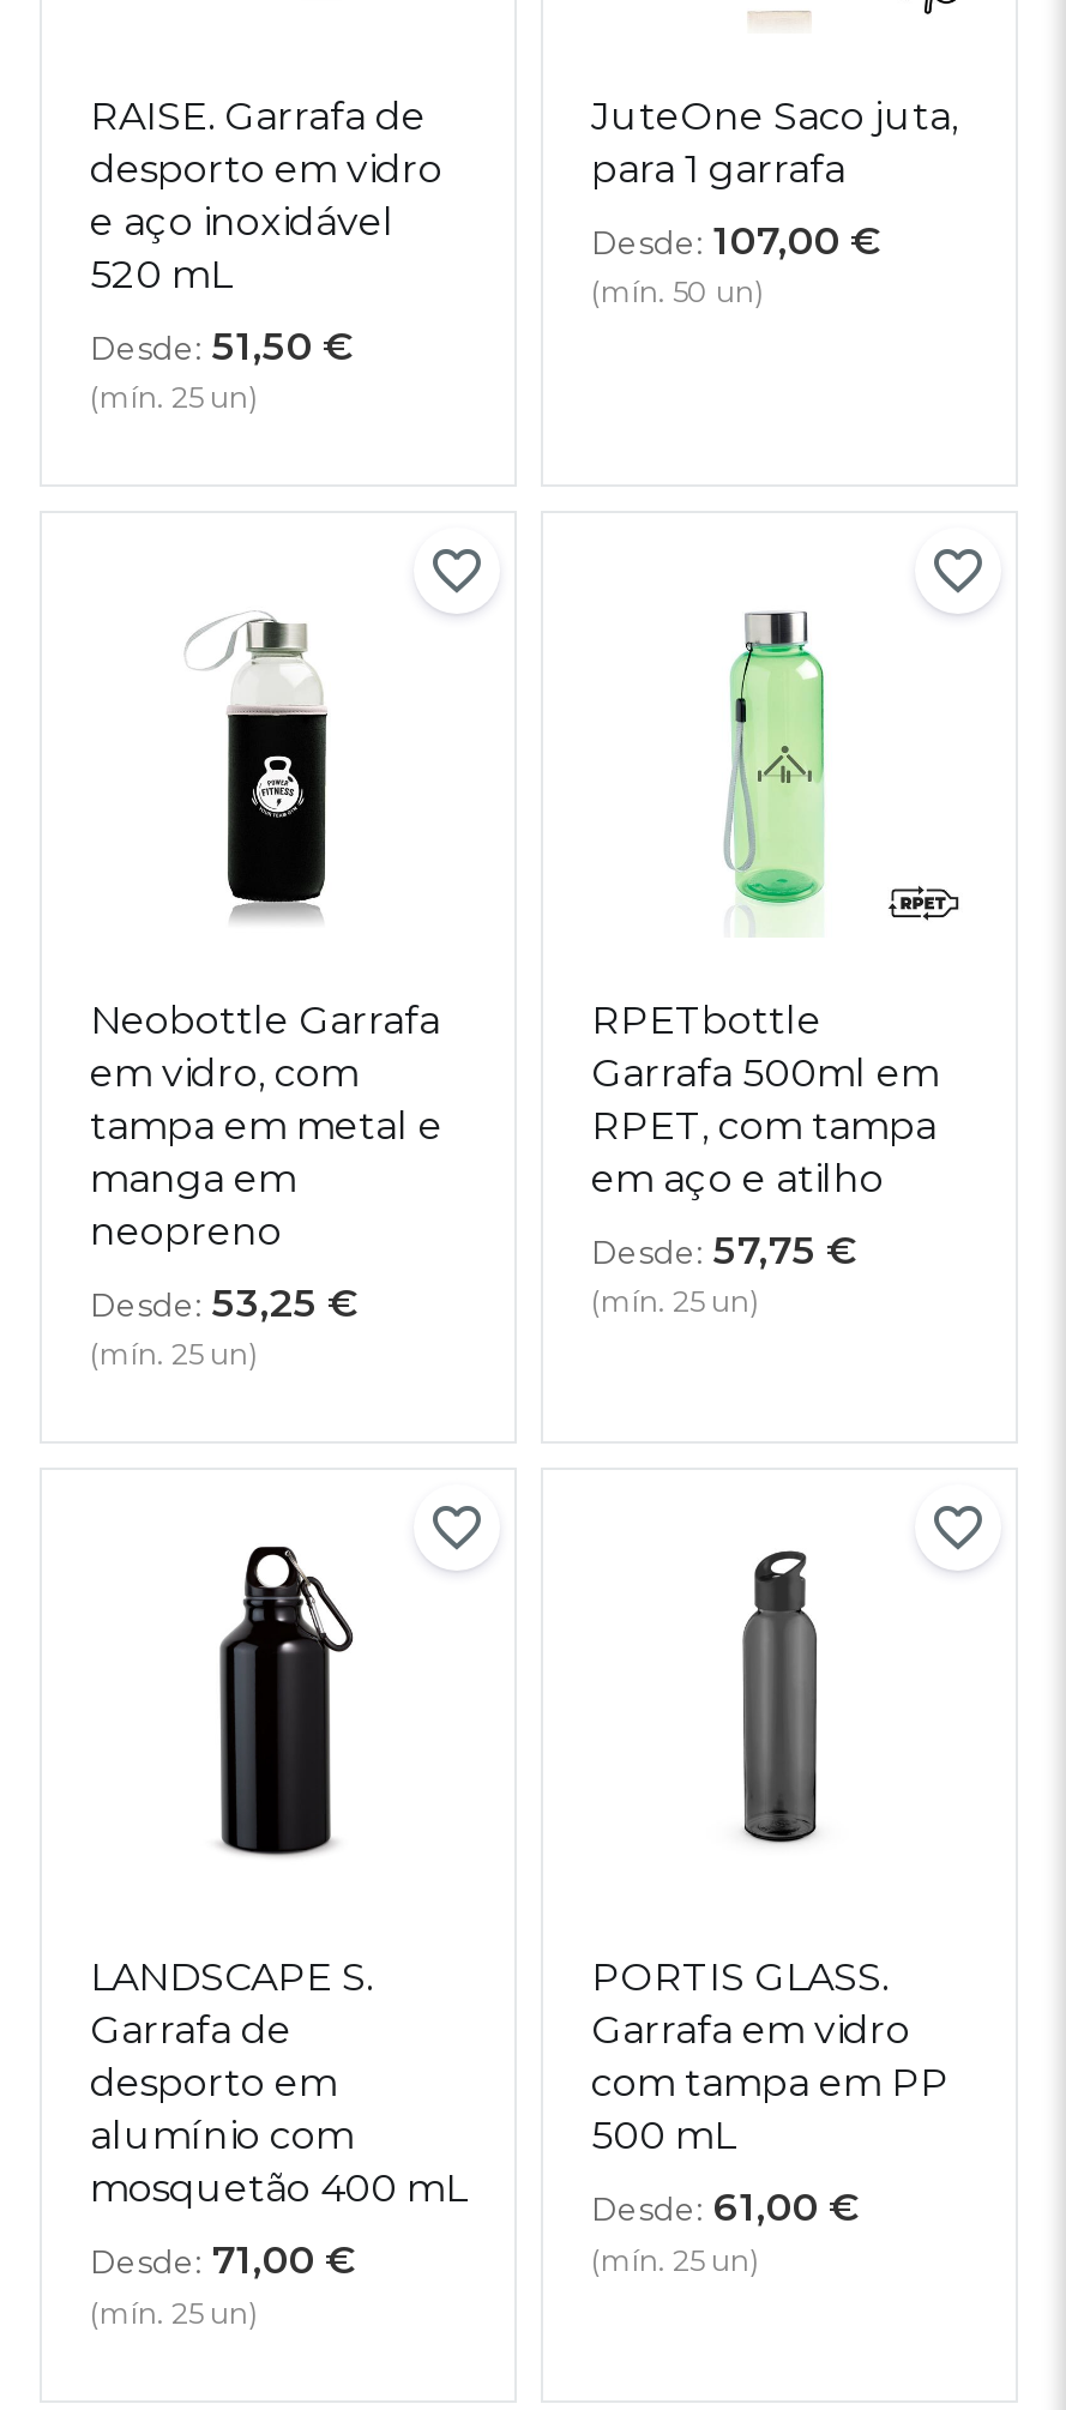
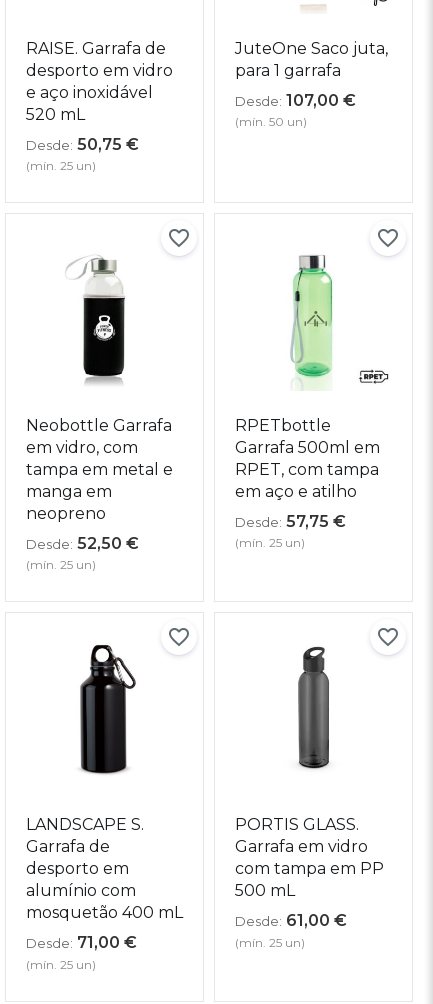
- Desde: 51,50 €
+ Desde: 50,75 €

- Desde: 53,25 €
+ Desde: 52,50 €
